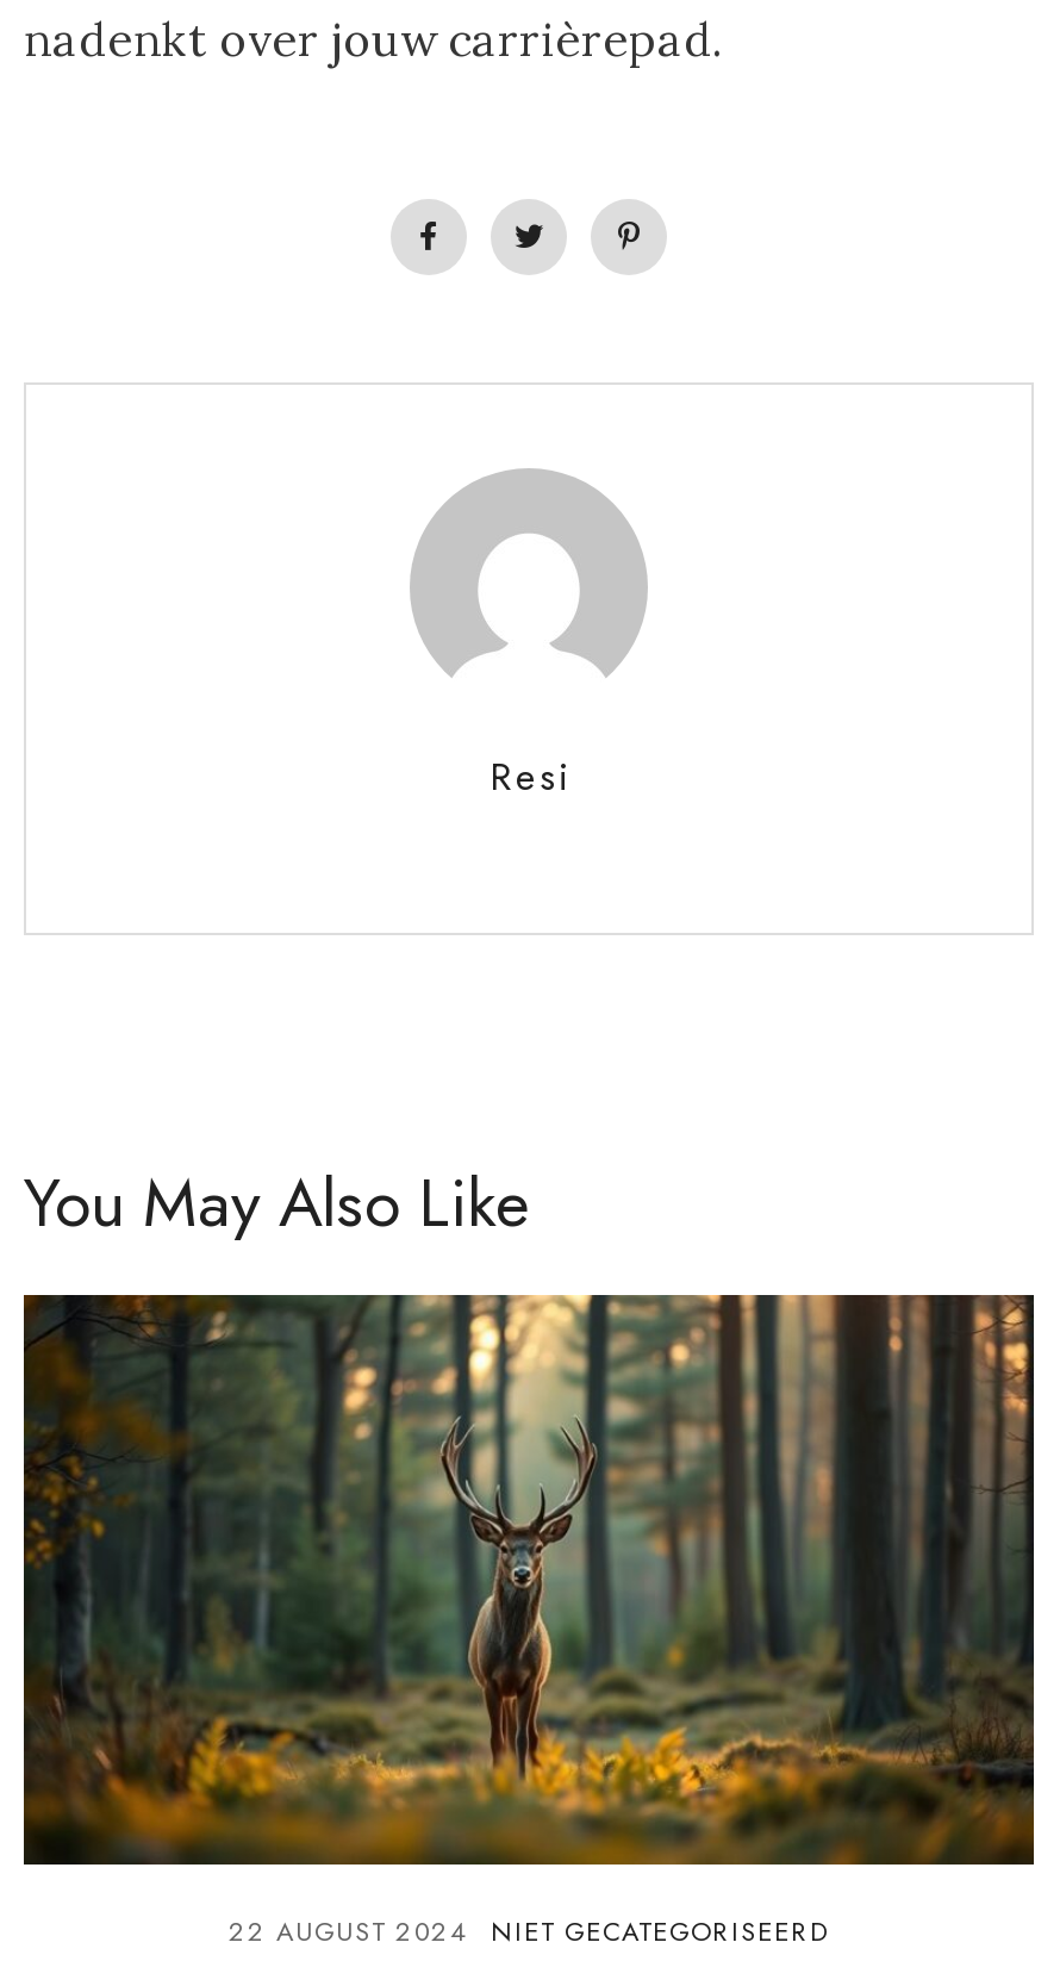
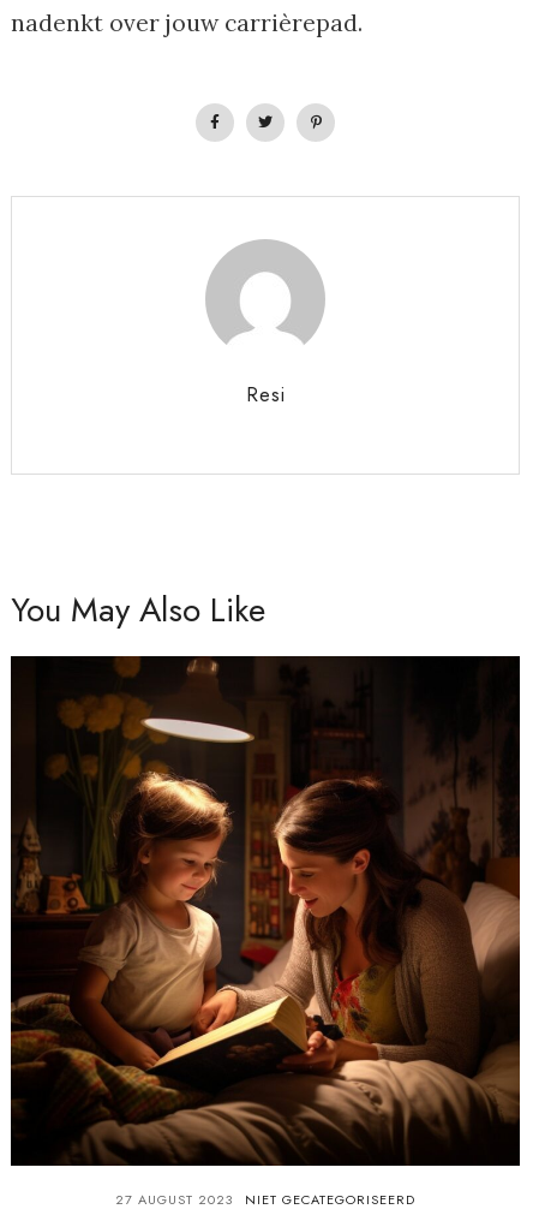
- [image]
- 22 AUGUST 2024 NIET GECATEGORISEERD
+ [image]
+ 27 AUGUST 2023 NIET GECATEGORISEERD
